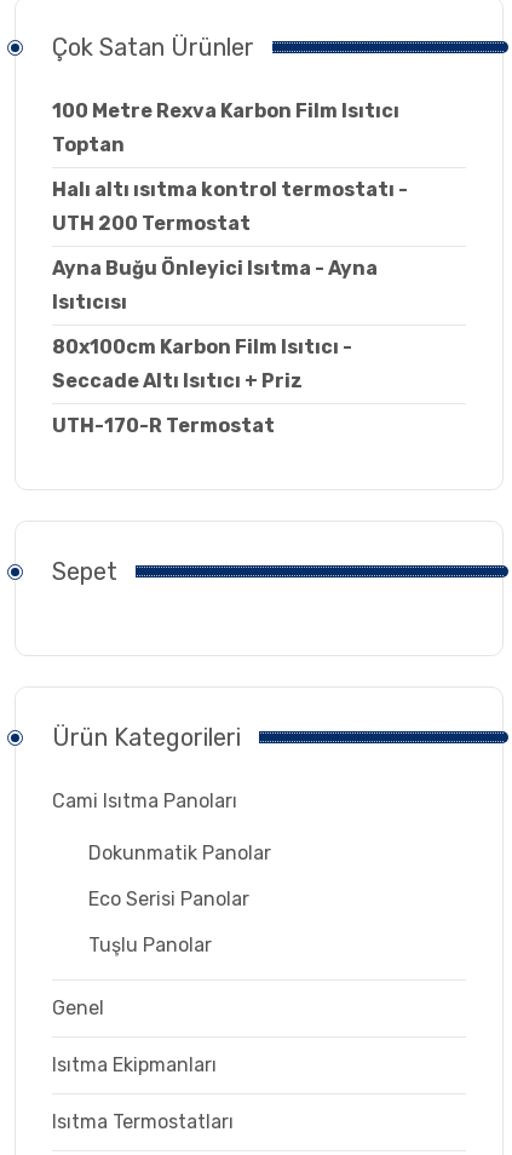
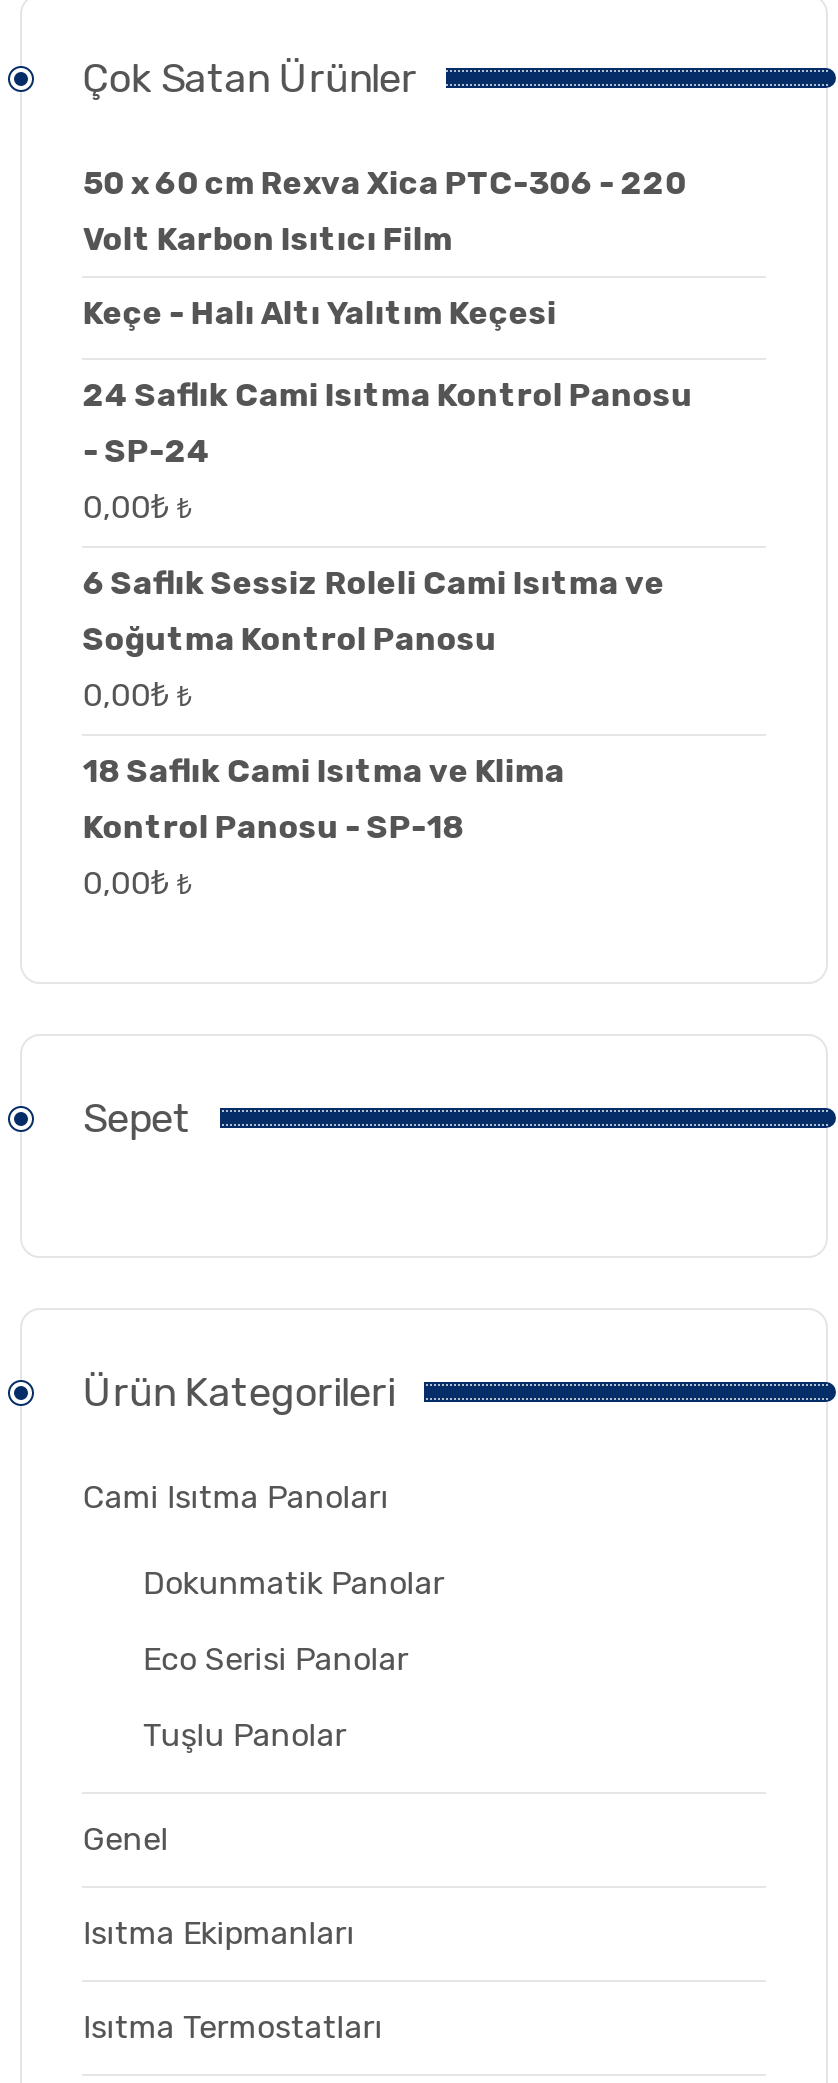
- 100 Metre Rexva Karbon Film Isıtıcı
- Toptan
- Halı altı ısıtma kontrol termostatı -
- UTH 200 Termostat
- Ayna Buğu Önleyici Isıtma - Ayna
- Isıtıcısı
- 80x100cm Karbon Film Isıtıcı -
- Seccade Altı Isıtıcı + Priz
- UTH-170-R Termostat
+ 50 x 60 cm Rexva Xica PTC-306 - 220
+ Volt Karbon Isıtıcı Film
+ Keçe - Halı Altı Yalıtım Keçesi
+ 24 Saflık Cami Isıtma Kontrol Panosu
+ - SP-24
+ 0,00₺ ₺
+ 6 Saflık Sessiz Roleli Cami Isıtma ve
+ Soğutma Kontrol Panosu
+ 0,00₺ ₺
+ 18 Saflık Cami Isıtma ve Klima
+ Kontrol Panosu - SP-18
+ 0,00₺ ₺
